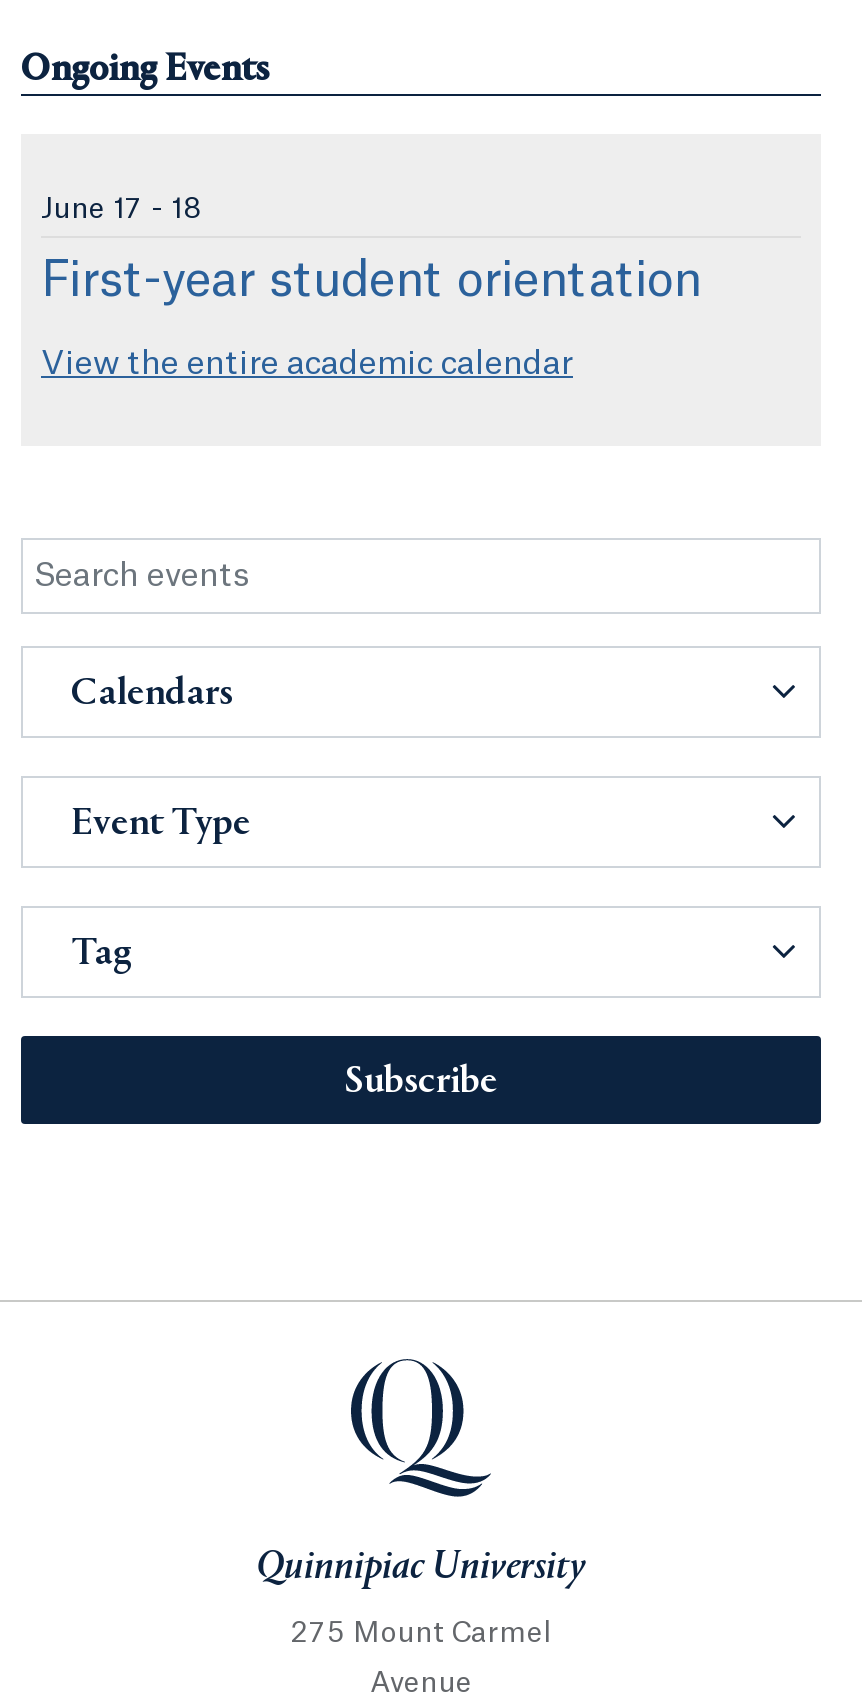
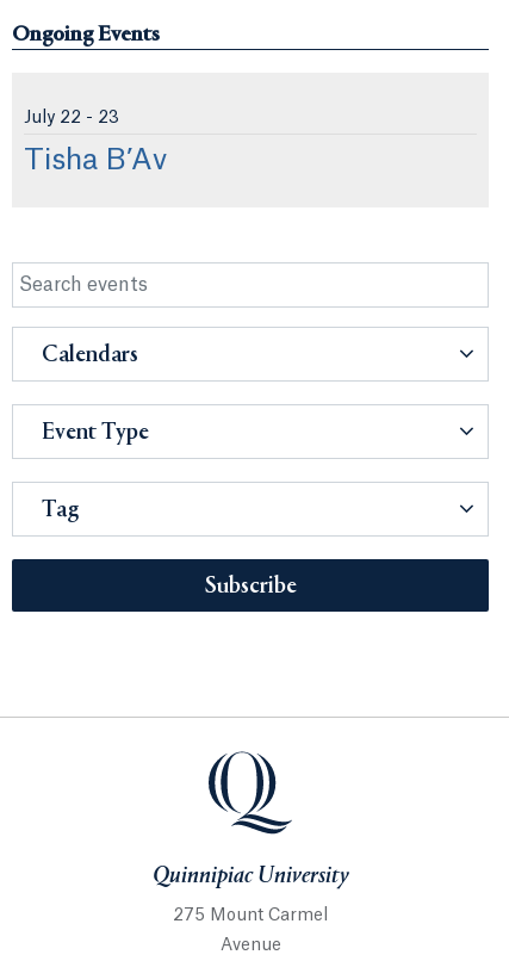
- June 17 - 18
- First-year student orientation
- View the entire academic calendar
+ Jul y 22 - 23
+ Tisha B’Av
